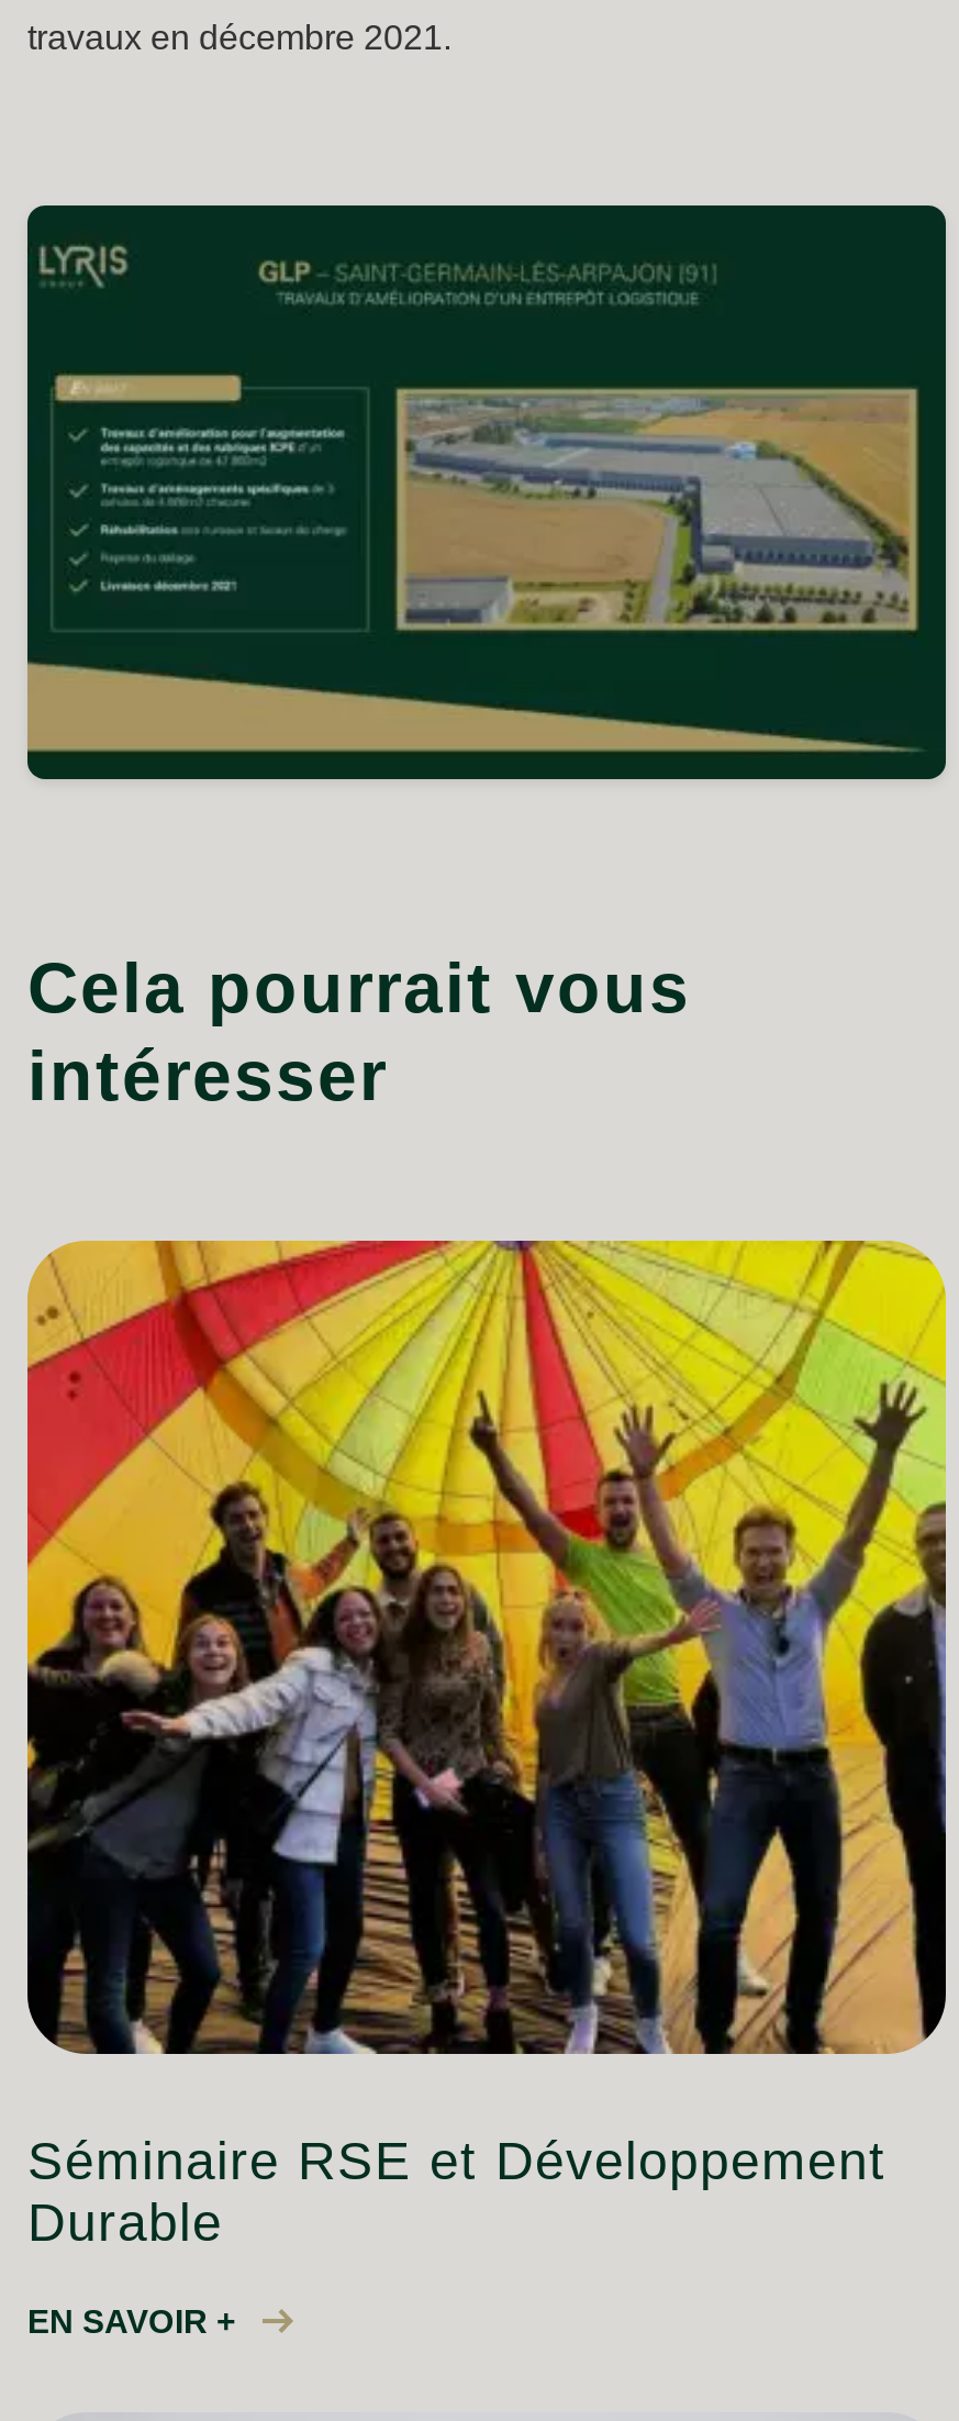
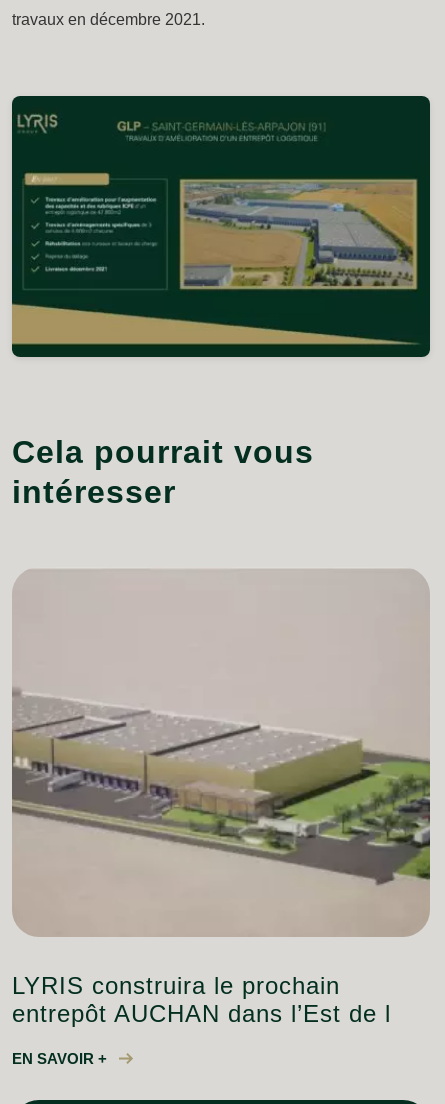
- [image]
- Séminaire RSE et Développement
- Durable
+ [image]
+ LYRIS construira le prochain
+ entrepôt AUCHAN dans l’Est de l
